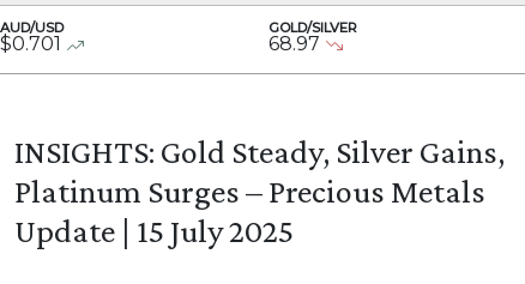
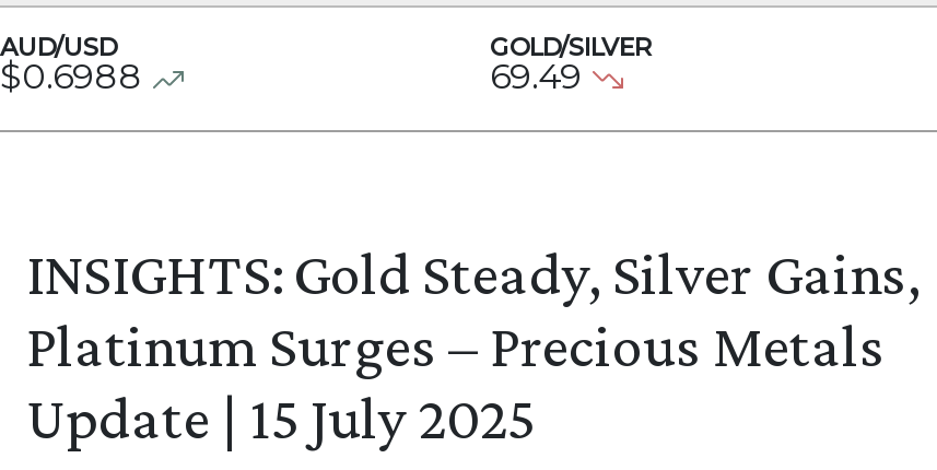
- $0.701
+ $0.6988

- 68.97
+ 69.49
